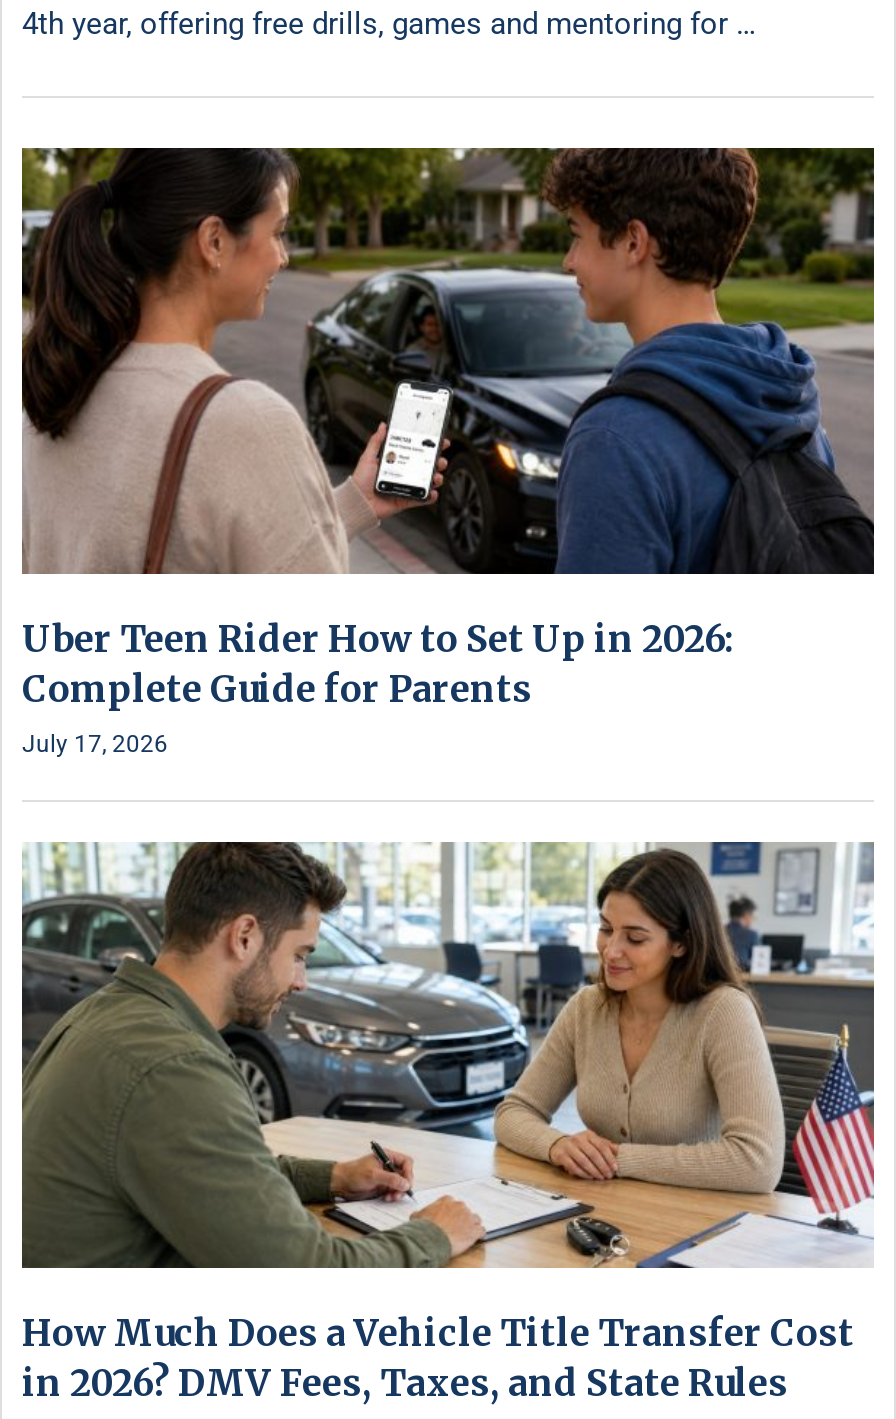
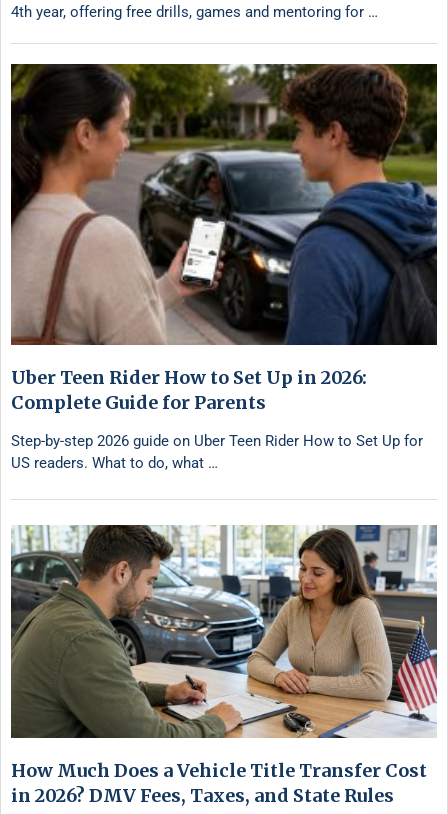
- [image]
+ [image]

- July 17, 2026
+ Step-by-step 2026 guide on Uber Teen Rider How to Set Up for
+ US readers. What to do, what …
